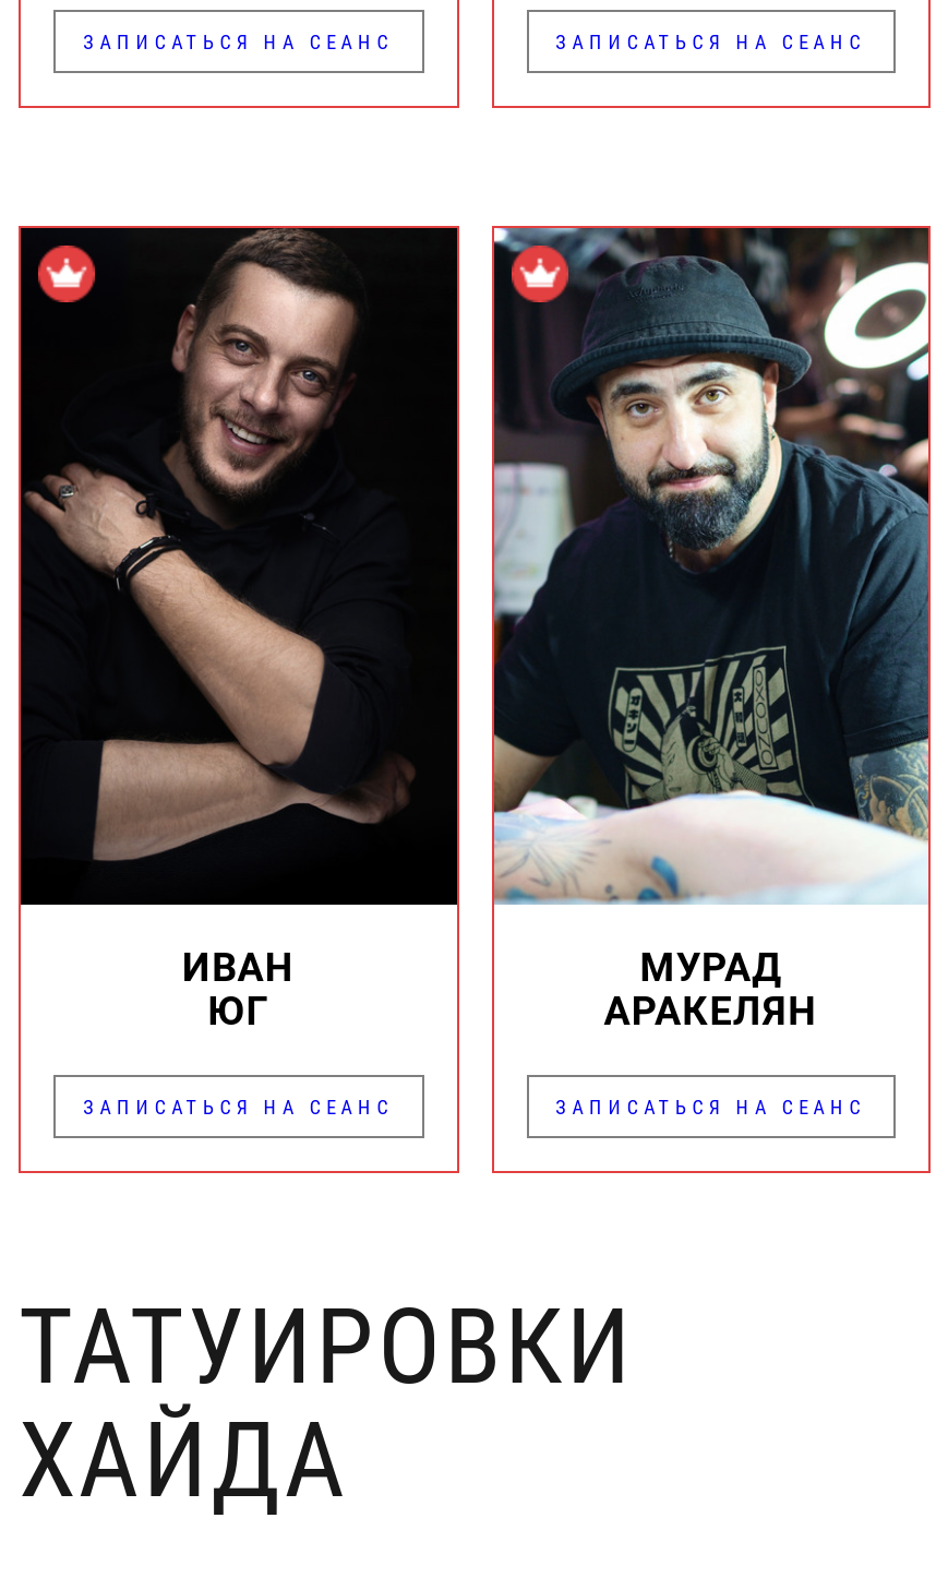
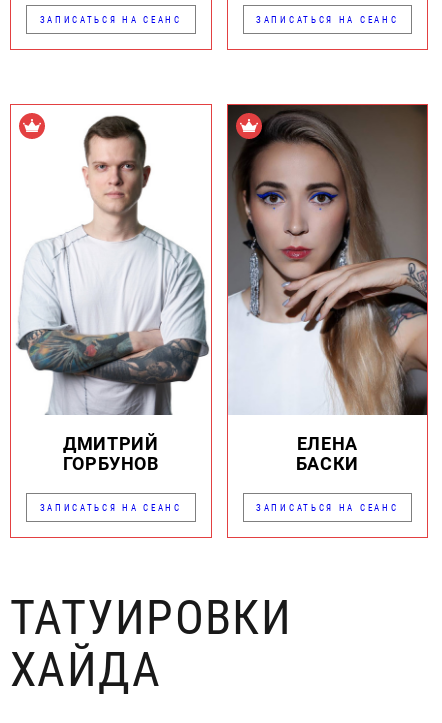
- [image]
- ИВАН
- ЮГ
+ [image]
+ ДМИТРИЙ
+ ГОРБУНОВ

- [image]
- МУРАД
- АРАКЕЛЯН
+ [image]
+ ЕЛЕНА
+ БАСКИ
